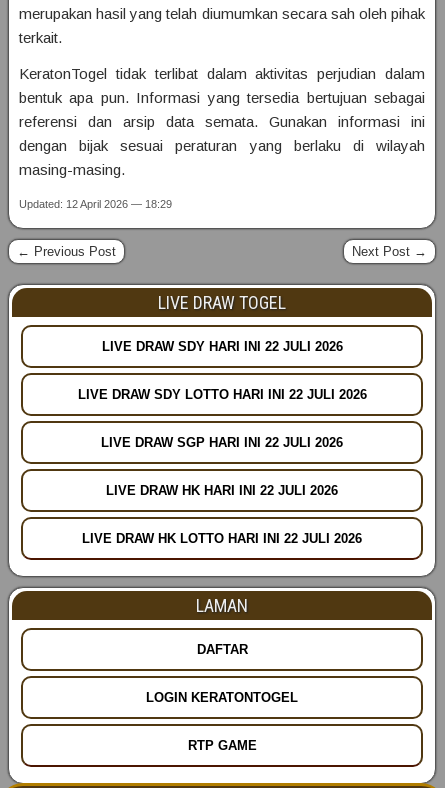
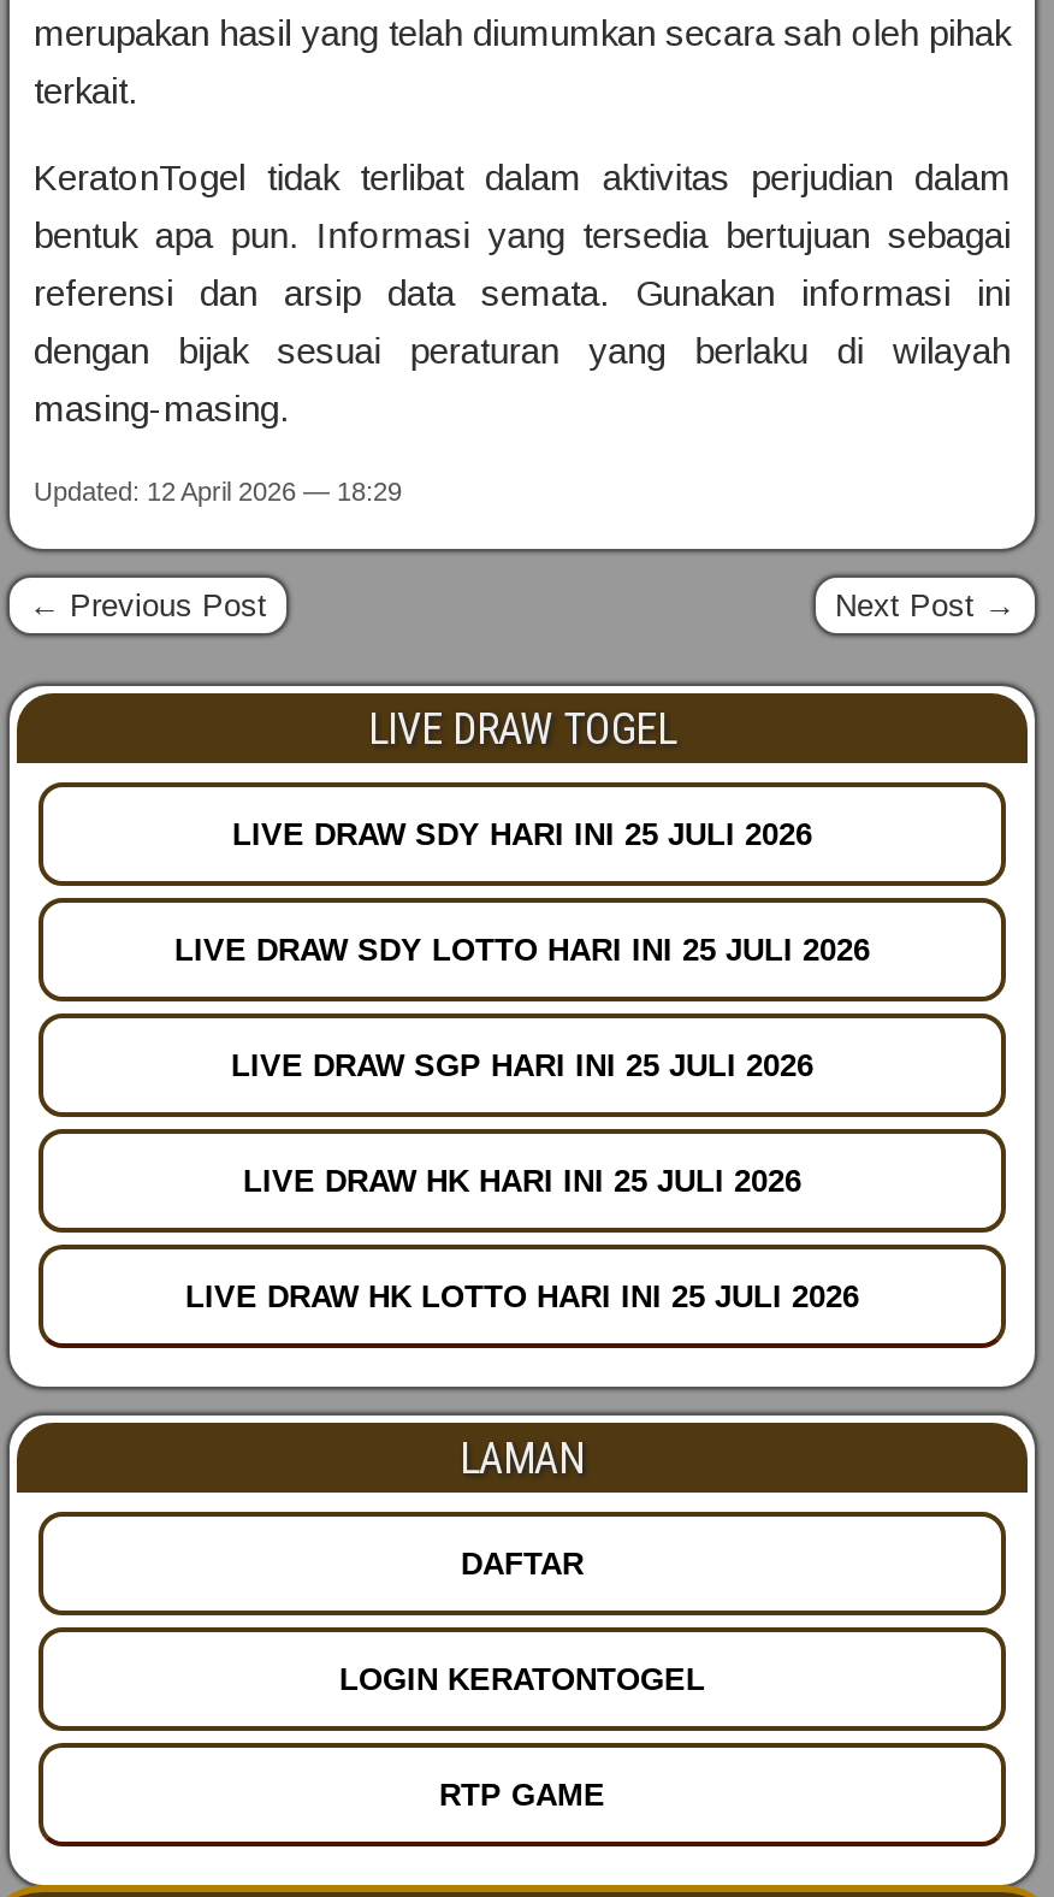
- LIVE DRAW SDY HARI INI 22 JULI 2026
+ LIVE DRAW SDY HARI INI 25 JULI 2026

- LIVE DRAW SDY LOTTO HARI INI 22 JULI 2026
+ LIVE DRAW SDY LOTTO HARI INI 25 JULI 2026

- LIVE DRAW SGP HARI INI 22 JULI 2026
+ LIVE DRAW SGP HARI INI 25 JULI 2026

- LIVE DRAW HK HARI INI 22 JULI 2026
+ LIVE DRAW HK HARI INI 25 JULI 2026

- LIVE DRAW HK LOTTO HARI INI 22 JULI 2026
+ LIVE DRAW HK LOTTO HARI INI 25 JULI 2026
